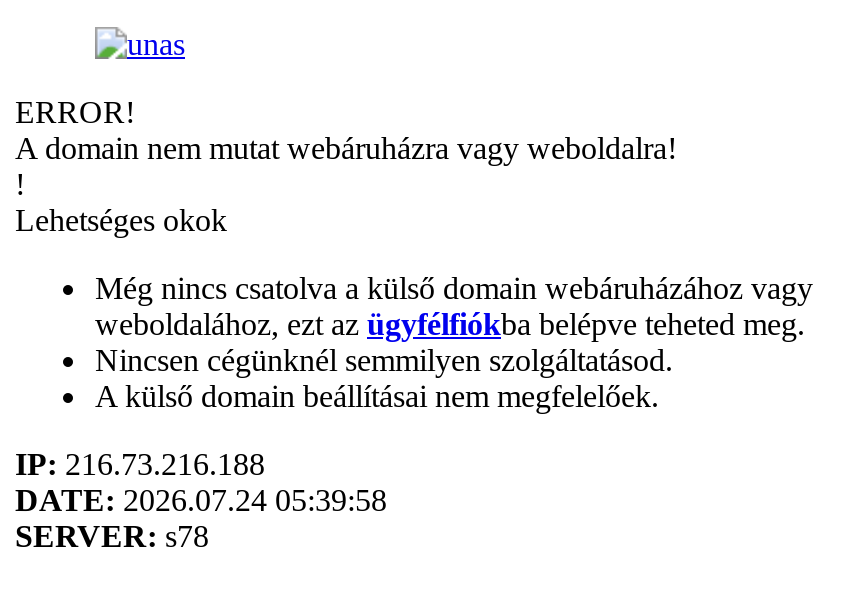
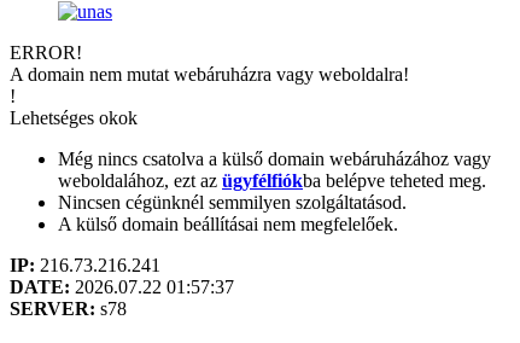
- IP: 216.73.216.188
+ IP: 216.73.216.241

- DATE: 2026.07.24 05:39:58
+ DATE: 2026.07.22 01:57:37
